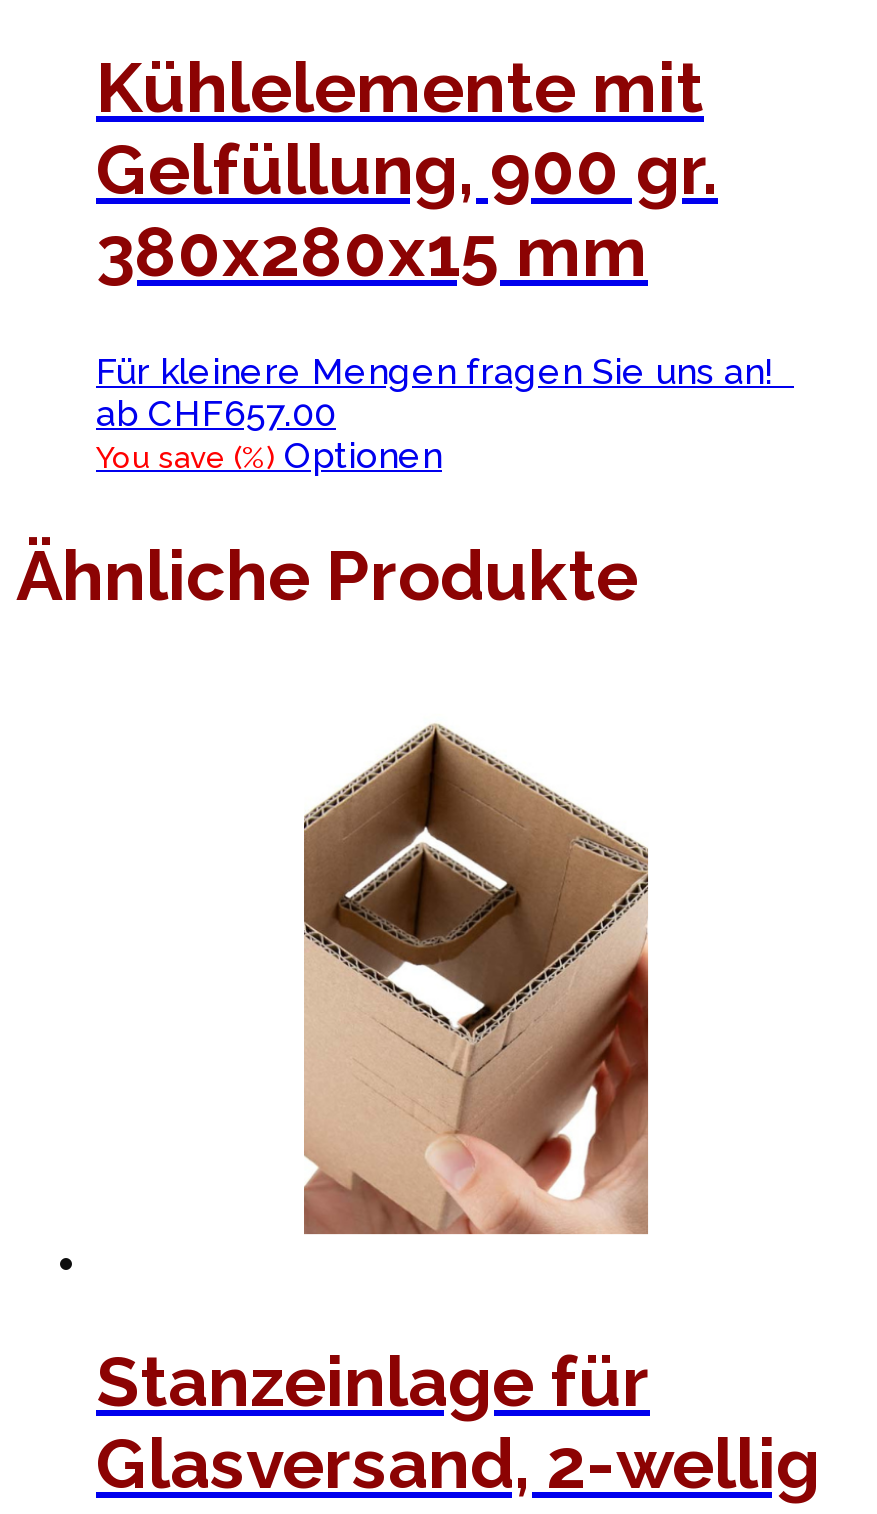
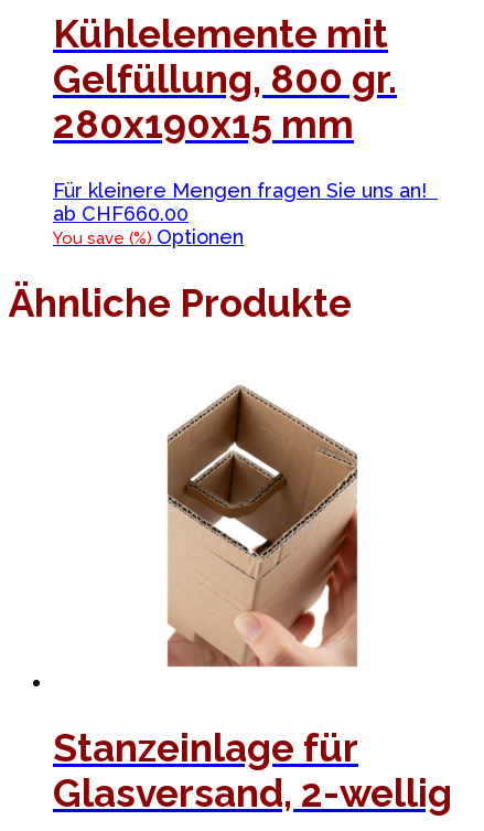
- Gelfüllung, 900 gr.
+ Gelfüllung, 800 gr.

- 380x280x15 mm
+ 280x190x15 mm

- ab CHF657.00
+ ab CHF660.00
